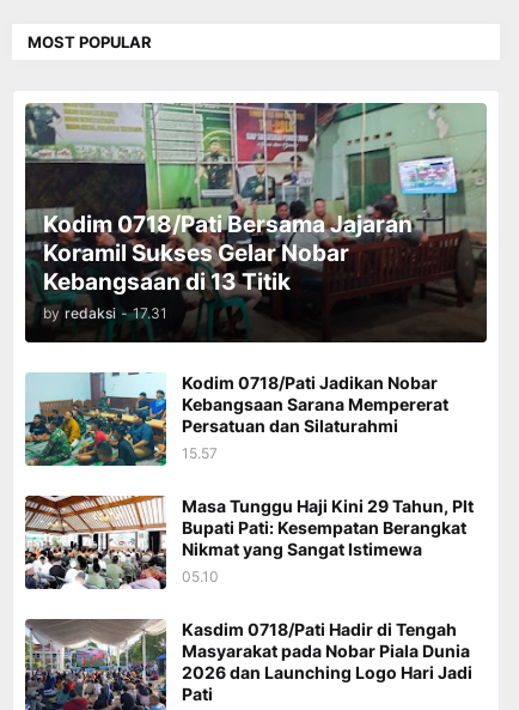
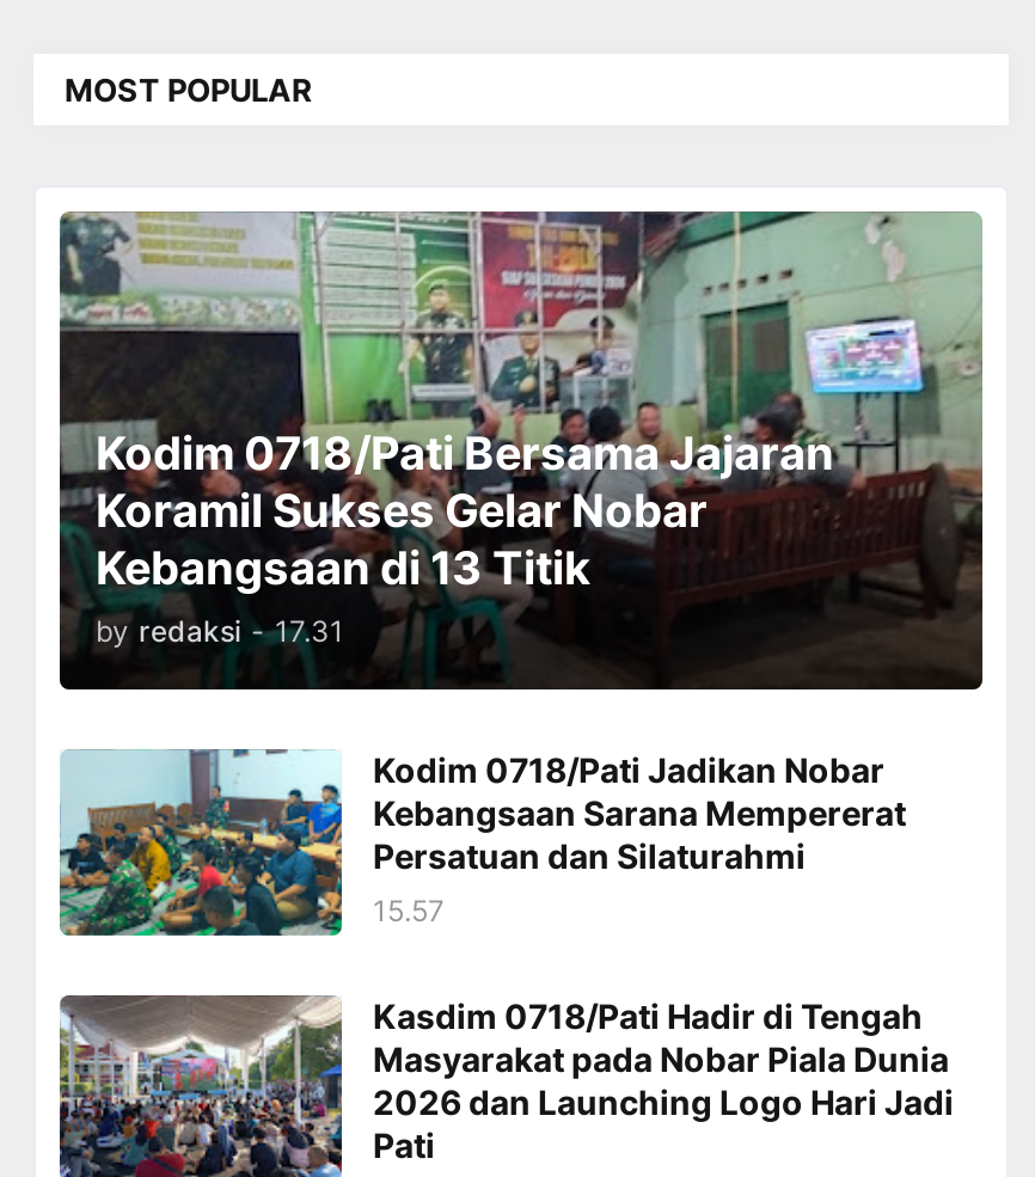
- [image]
- Masa Tunggu Haji Kini 29 Tahun, Plt
- Bupati Pati: Kesempatan Berangkat
- Nikmat yang Sangat Istimewa
- 05.10
